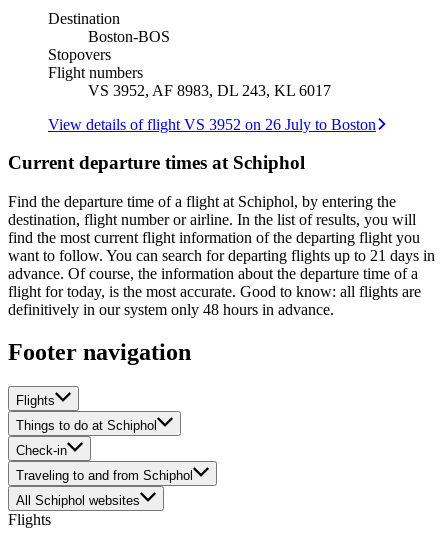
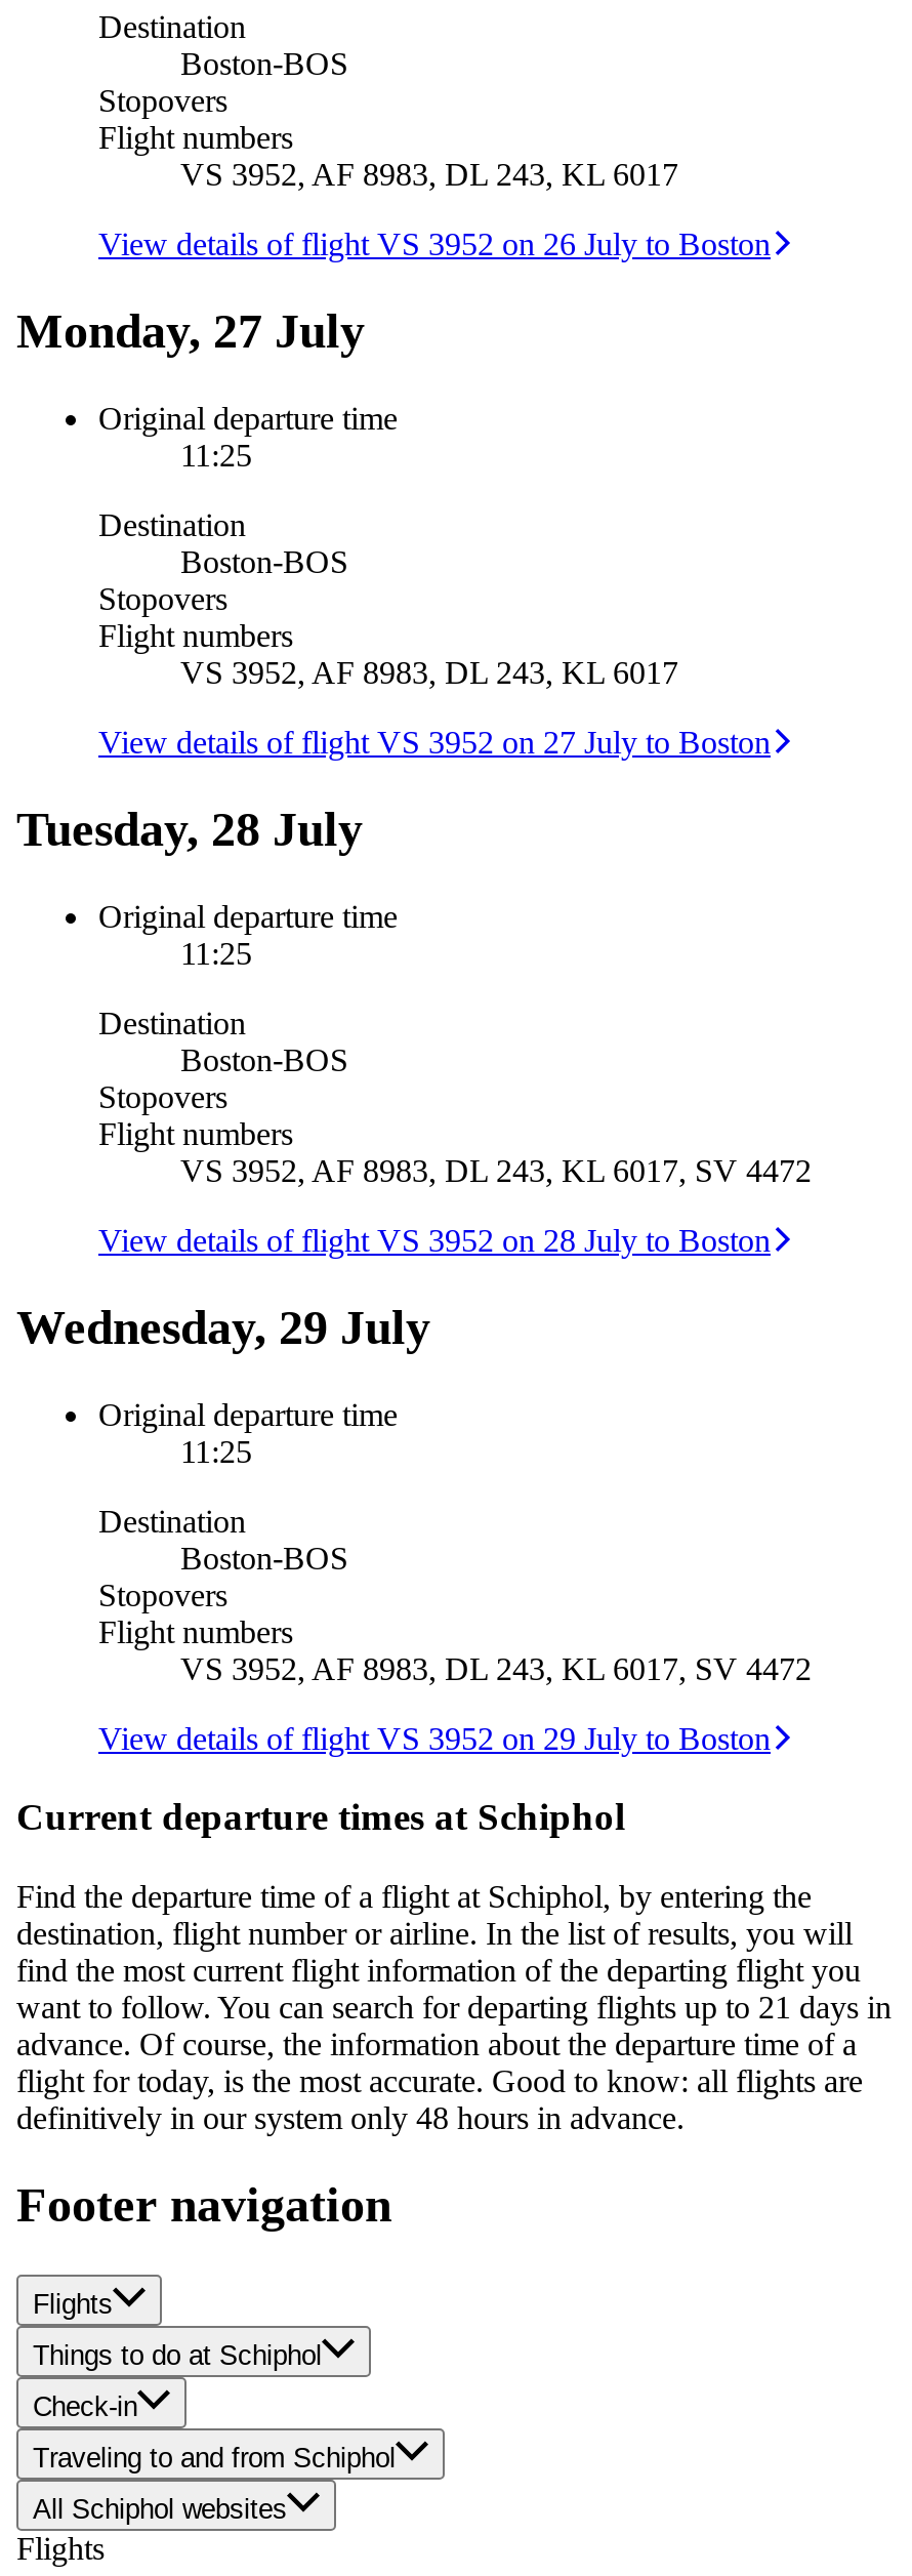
+ Monday, 27 July
+ Original departure time
+ 11:25
+ Destination
+ Boston-BOS
+ Stopovers
+ Flight numbers
+ VS 3952, AF 8983, DL 243, KL 6017
+ View details of flight VS 3952 on 27 July to Boston
+ Tuesday, 28 July
+ Original departure time
+ 11:25
+ Destination
+ Boston-BOS
+ Stopovers
+ Flight numbers
+ VS 3952, AF 8983, DL 243, KL 6017, SV 4472
+ View details of flight VS 3952 on 28 July to Boston
+ Wednesday, 29 July
+ Original departure time
+ 11:25
+ Destination
+ Boston-BOS
+ Stopovers
+ Flight numbers
+ VS 3952, AF 8983, DL 243, KL 6017, SV 4472
+ View details of flight VS 3952 on 29 July to Boston
